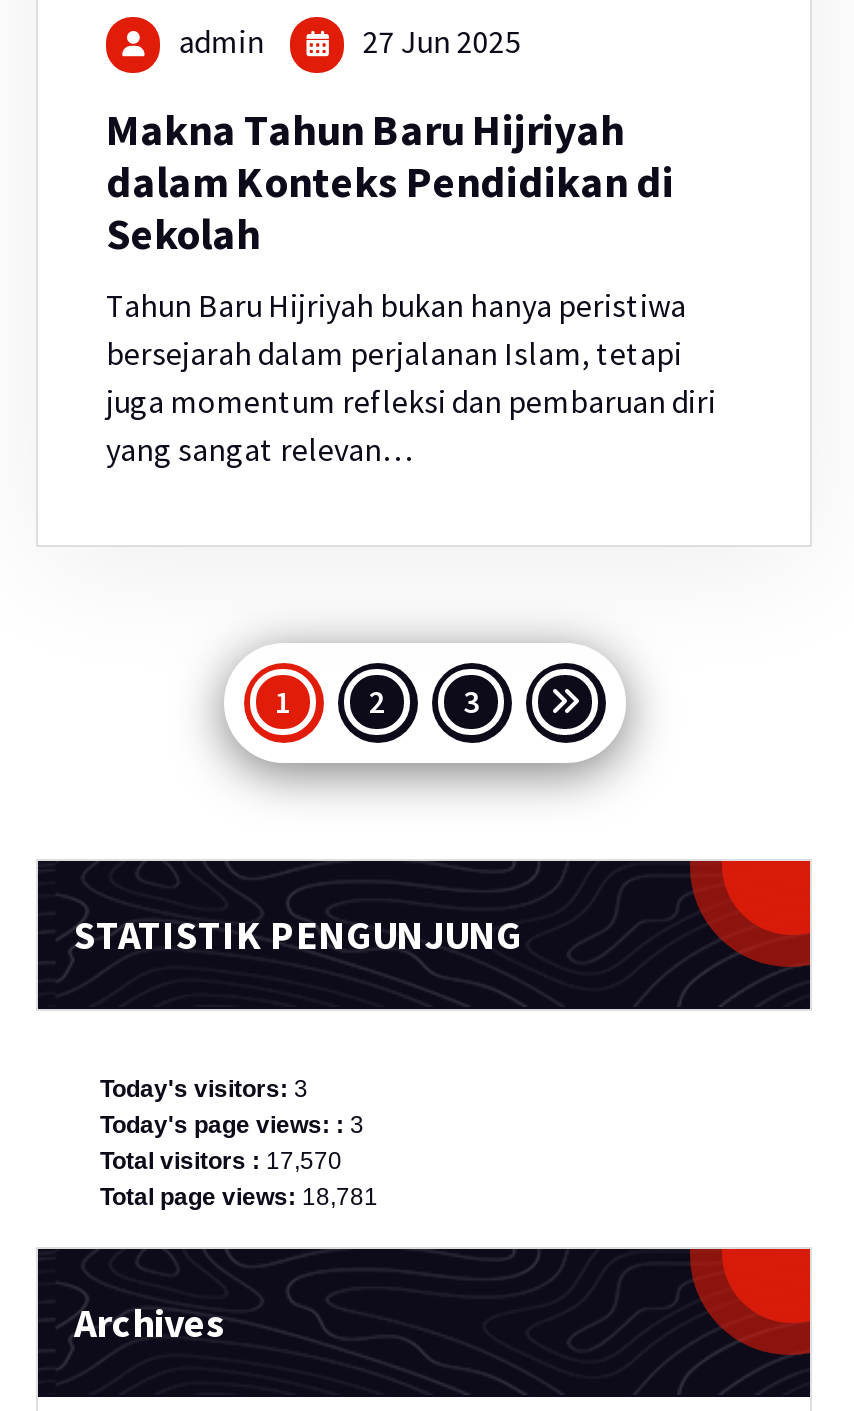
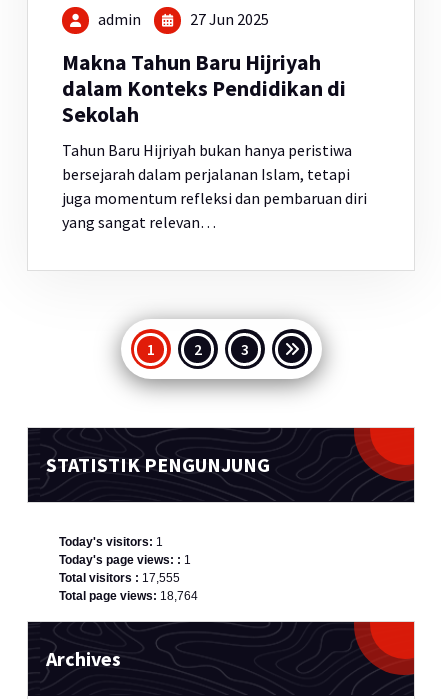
- Today's visitors: 3
+ Today's visitors: 1

- Today's page views: : 3
+ Today's page views: : 1

- Total visitors : 17,570
+ Total visitors : 17,555

- Total page views: 18,781
+ Total page views: 18,764
